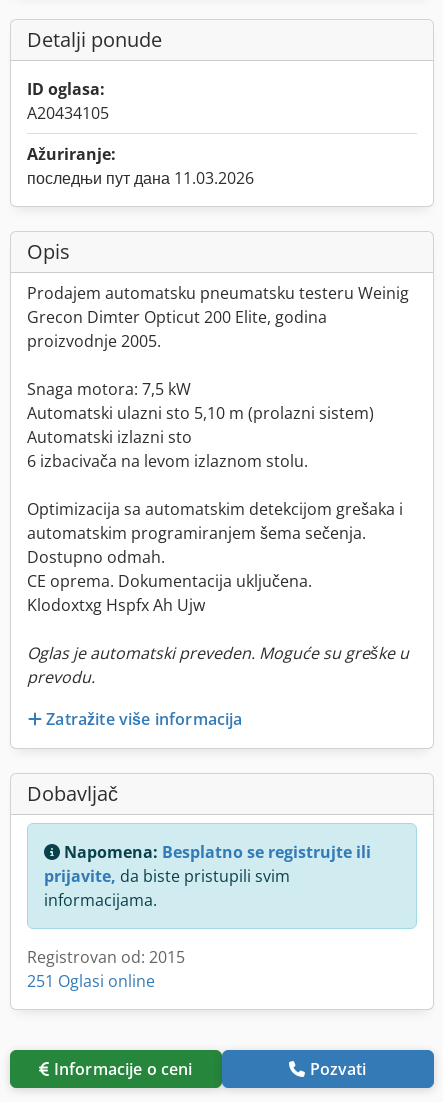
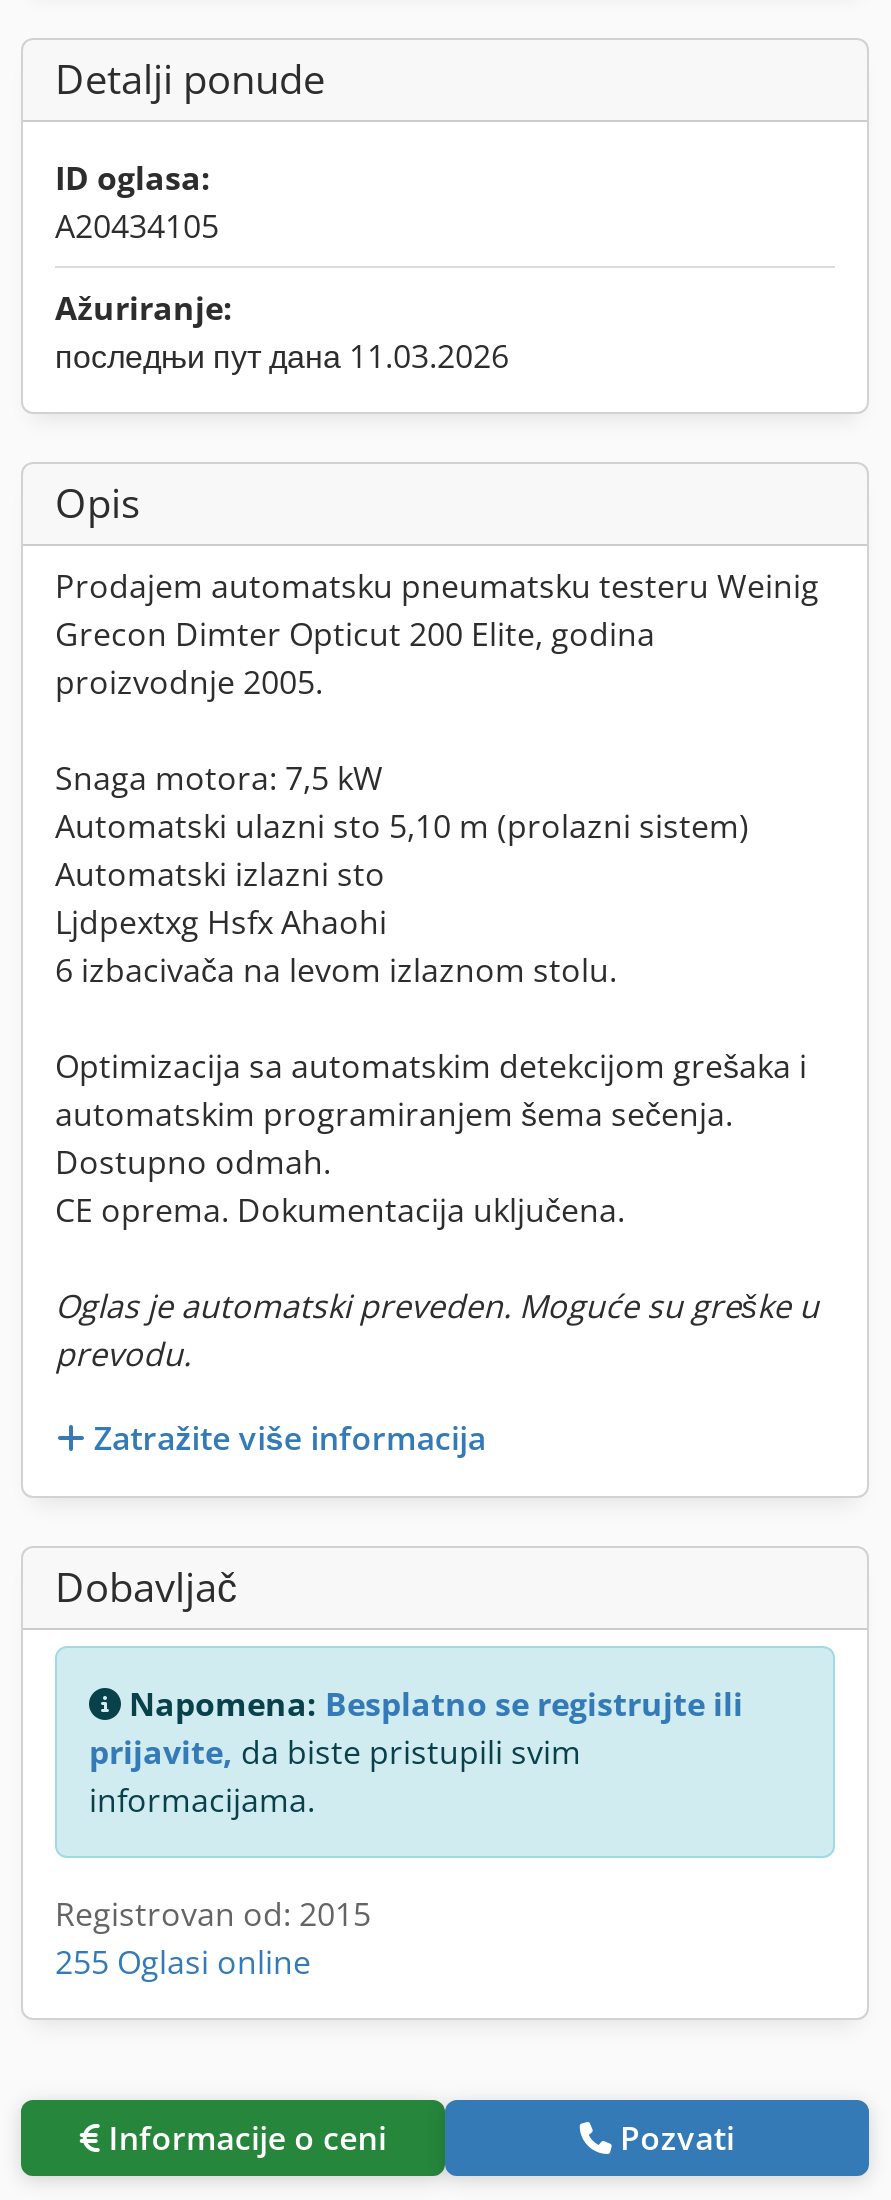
+ Ljdpextxg Hsfx Ahaohi

moved down: 6 izbacivača na levom izlaznom stolu. | Optimizacija sa automatskim detekcijom grešaka i | automatskim programiranjem šema sečenja. | Dostupno odmah. | CE oprema. Dokumentacija uključena.

- Klodoxtxg Hspfx Ah Ujw

- 251 Oglasi online
+ 255 Oglasi online
